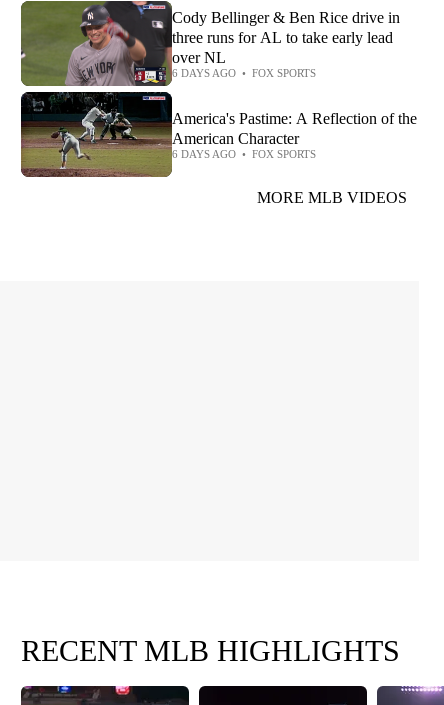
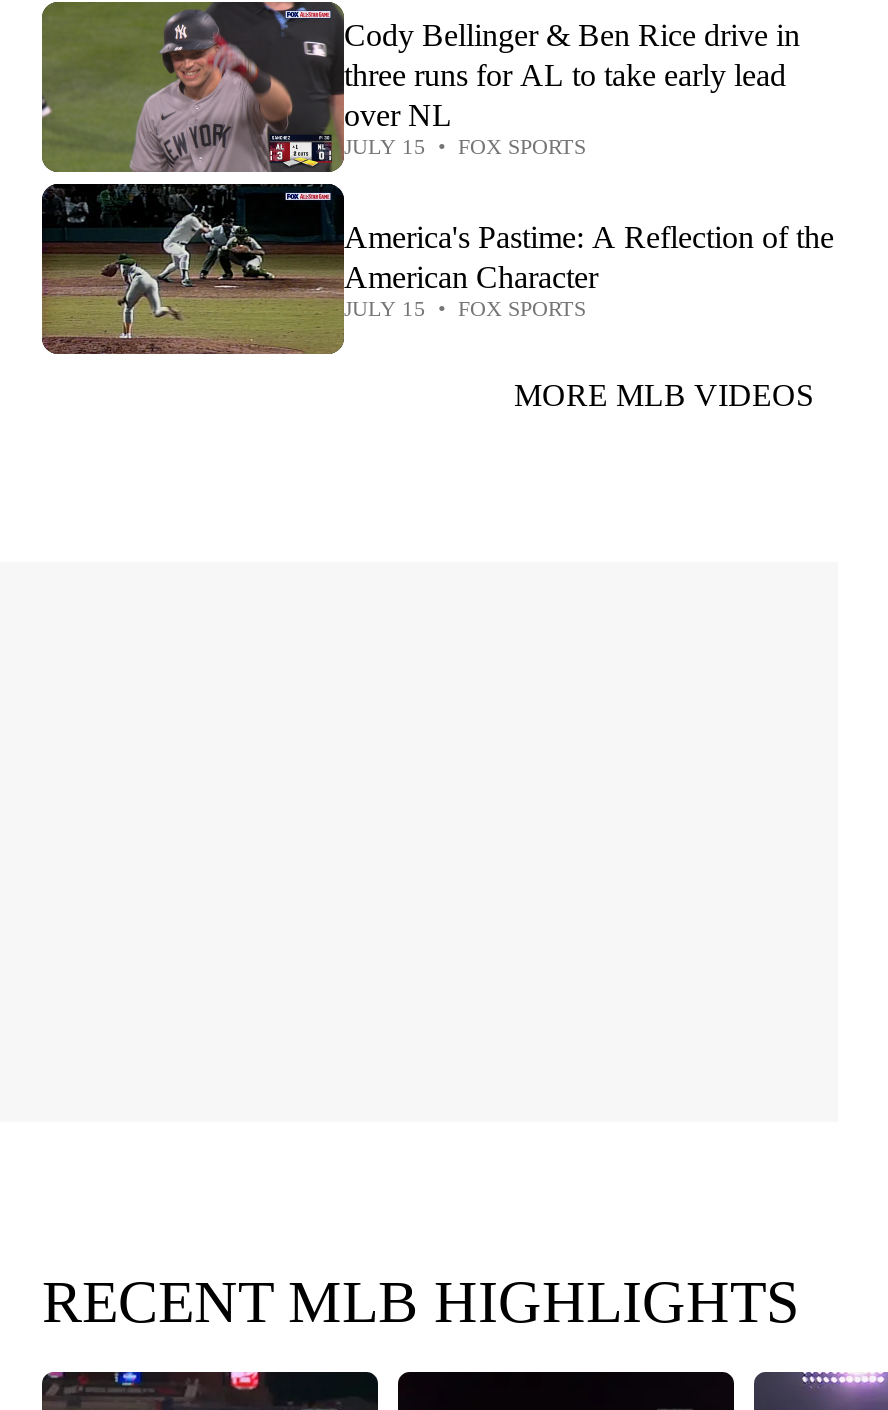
- 6 DAYS AGO • FOX SPORTS
+ JULY 15 • FOX SPORTS

- 6 DAYS AGO • FOX SPORTS
+ JULY 15 • FOX SPORTS
